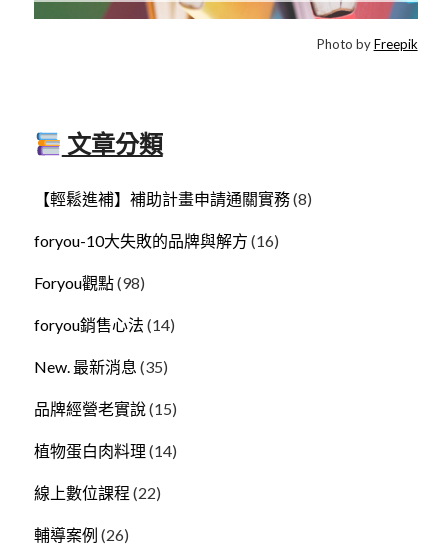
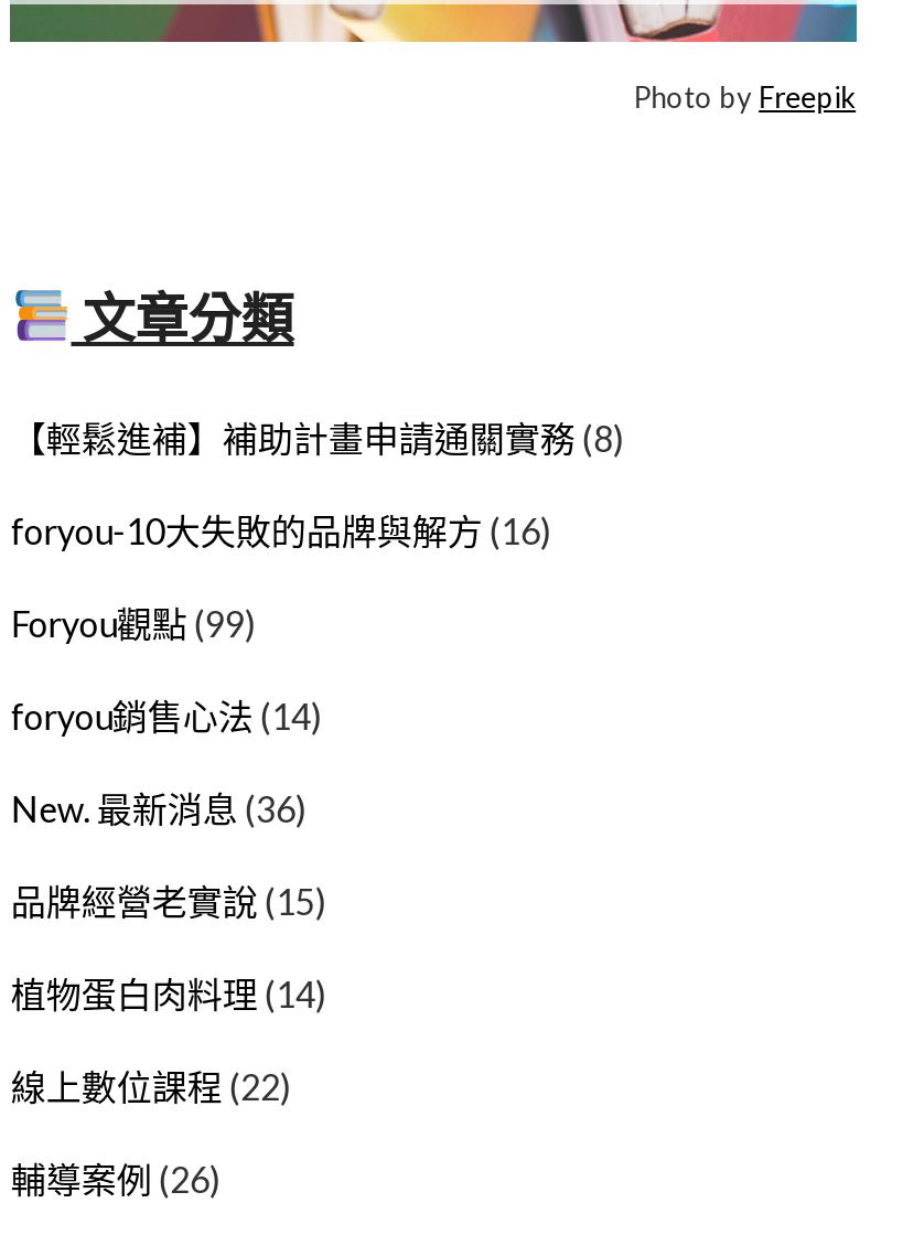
- Foryou觀點(98)
+ Foryou觀點(99)

- New. 最新消息(35)
+ New. 最新消息(36)
